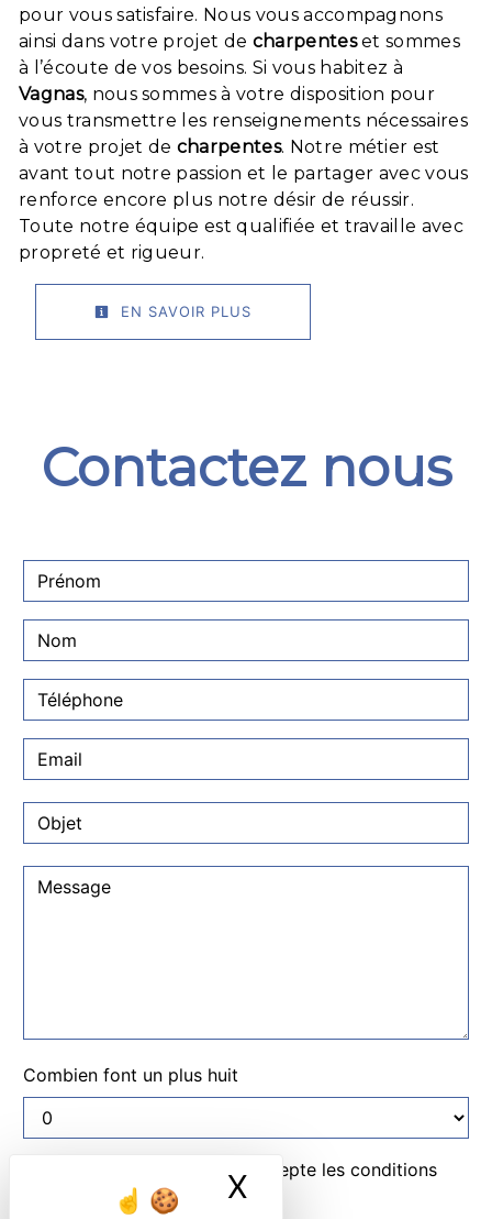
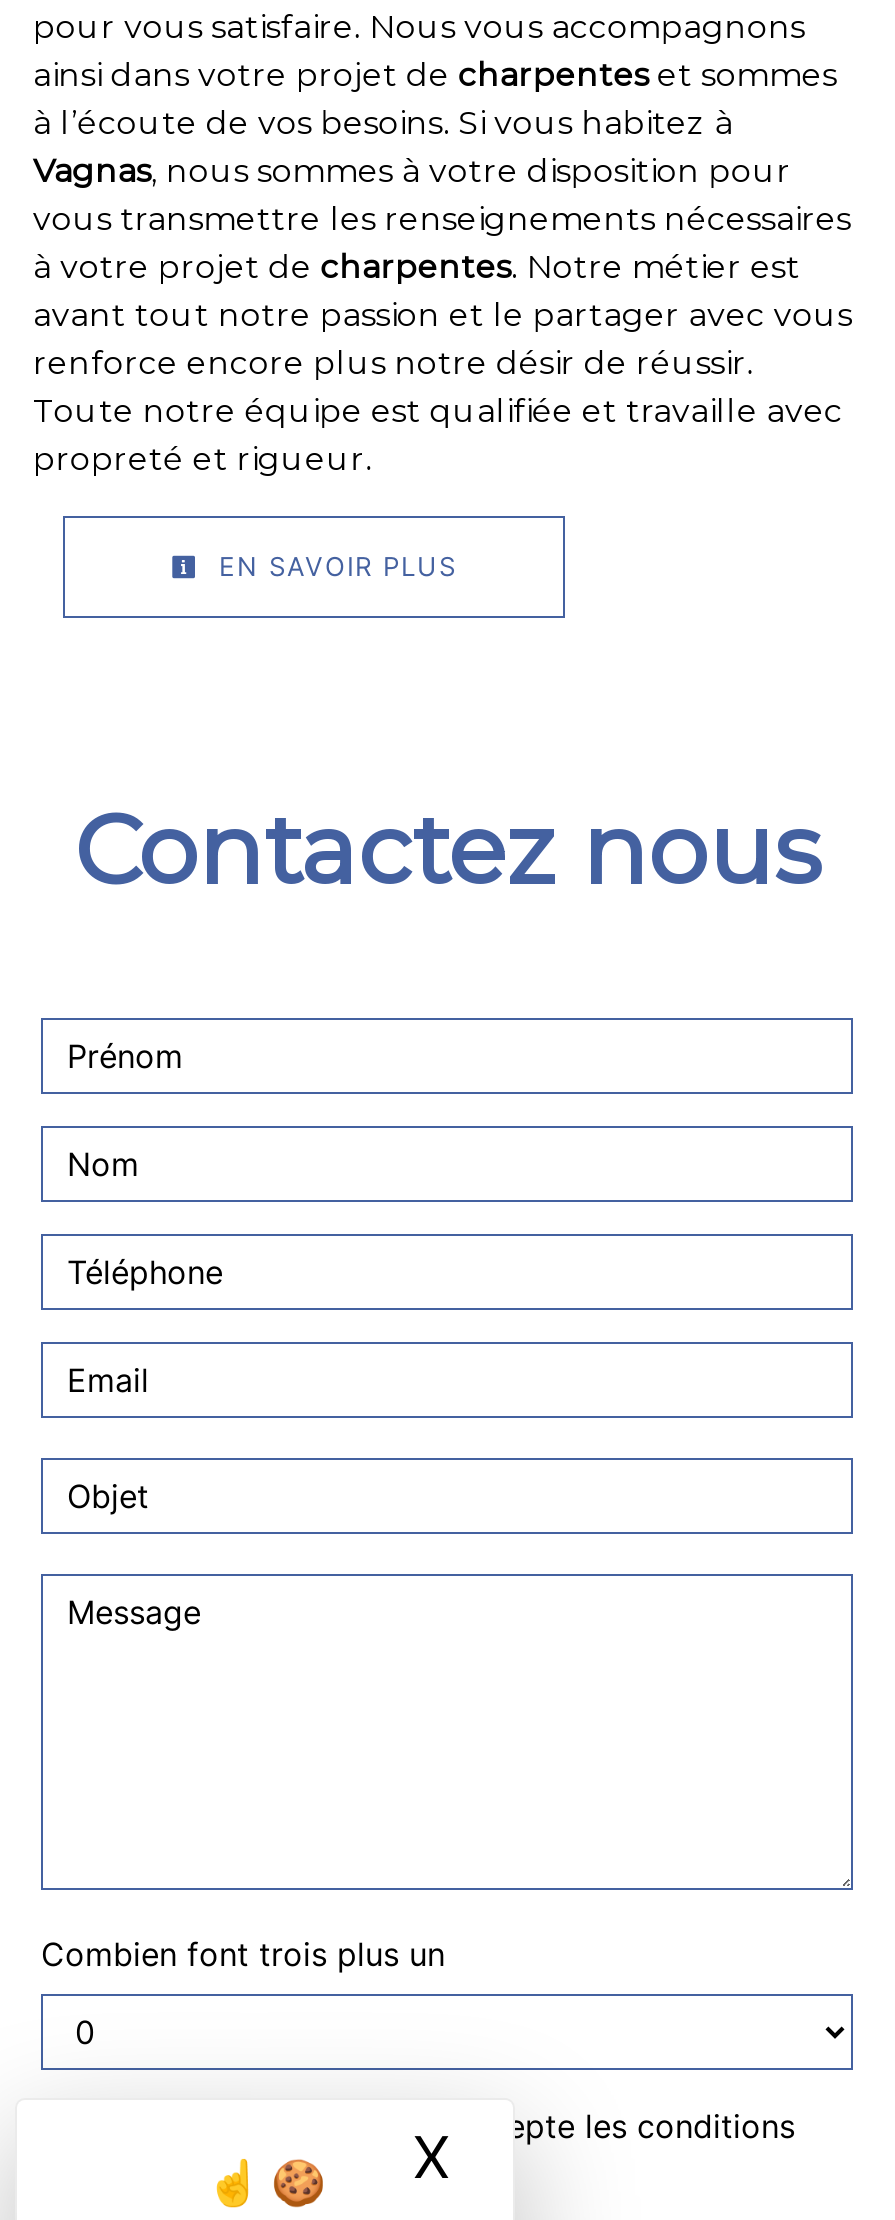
- Combien font un plus huit
+ Combien font trois plus un
